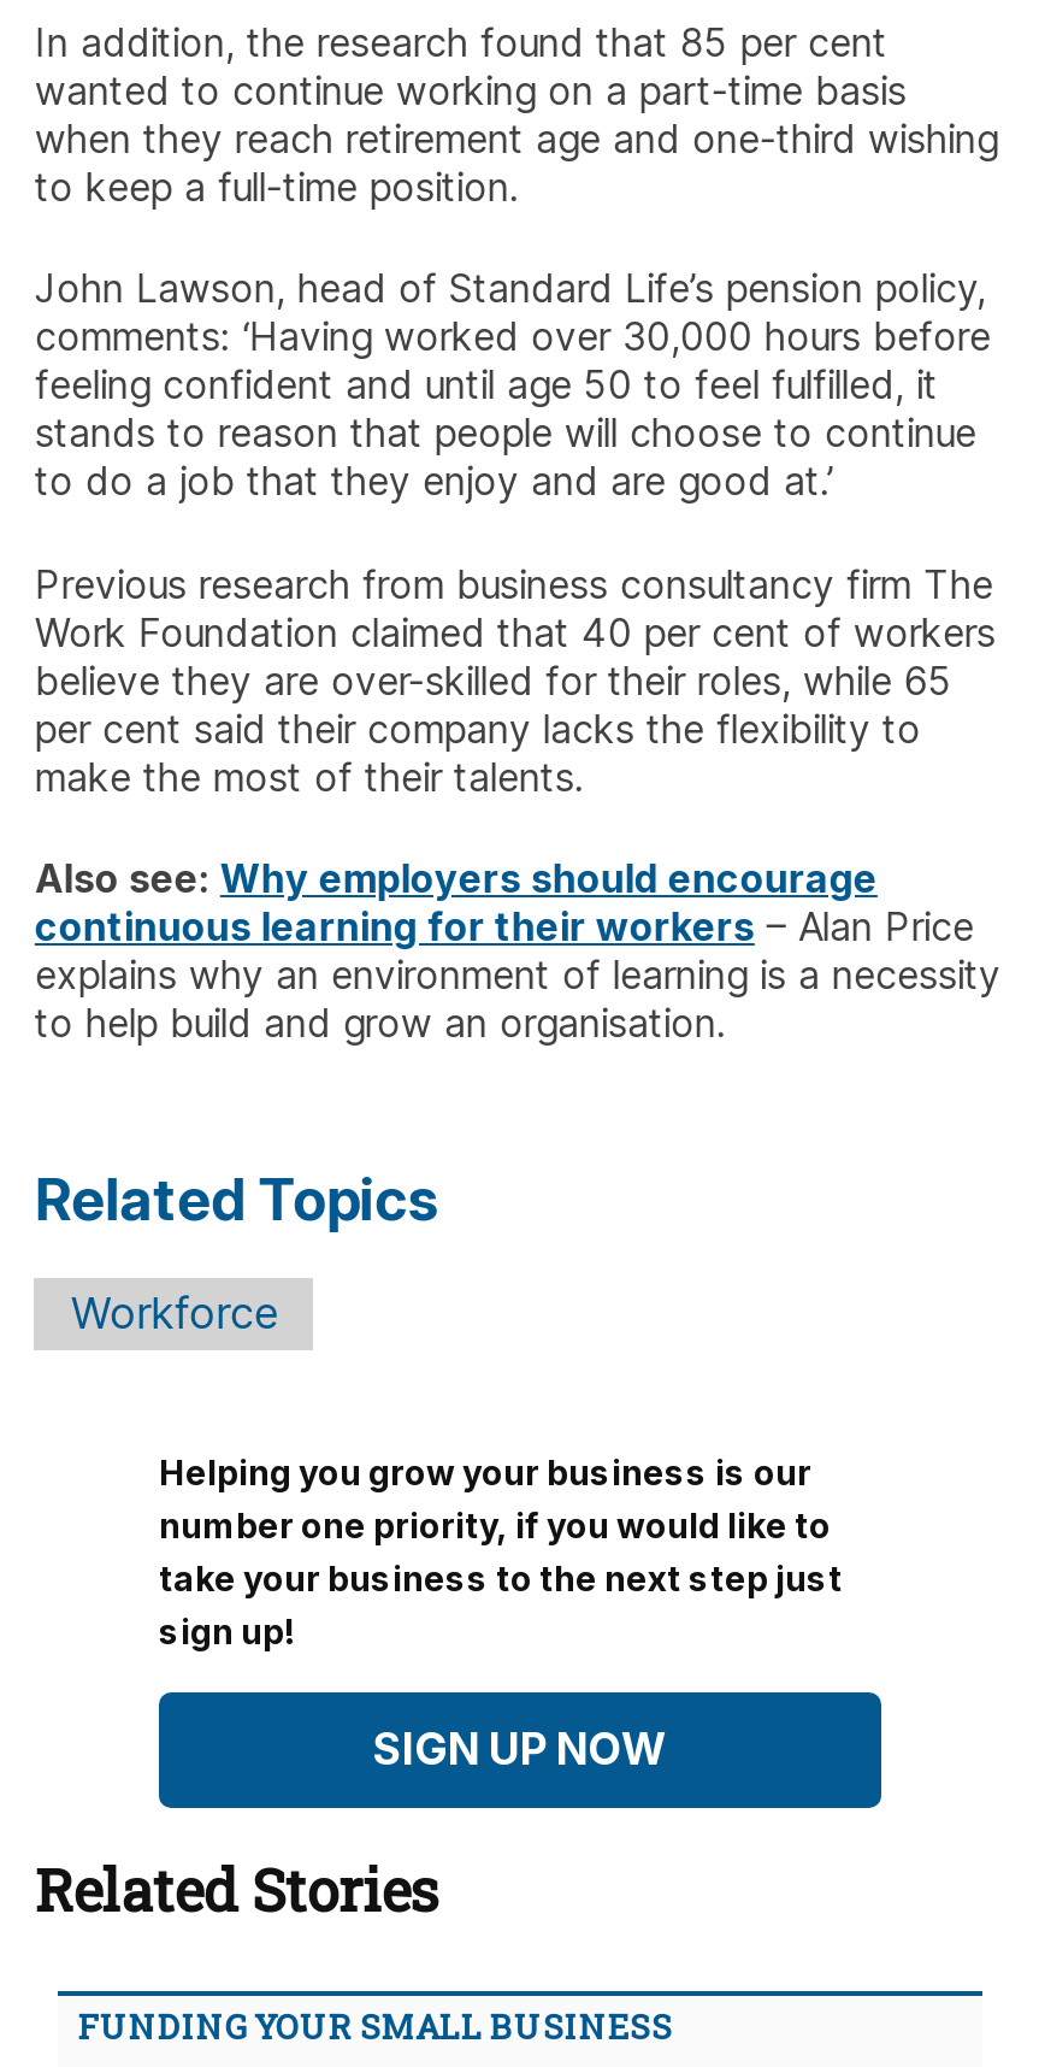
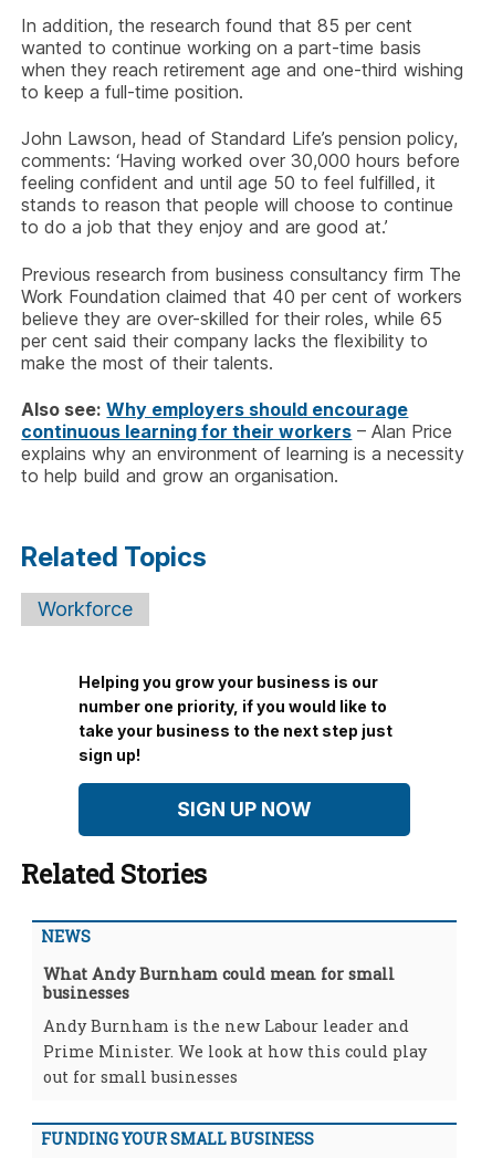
+ NEWS
+ What Andy Burnham could mean for small
+ businesses
+ Andy Burnham is the new Labour leader and
+ Prime Minister. We look at how this could play
+ out for small businesses
